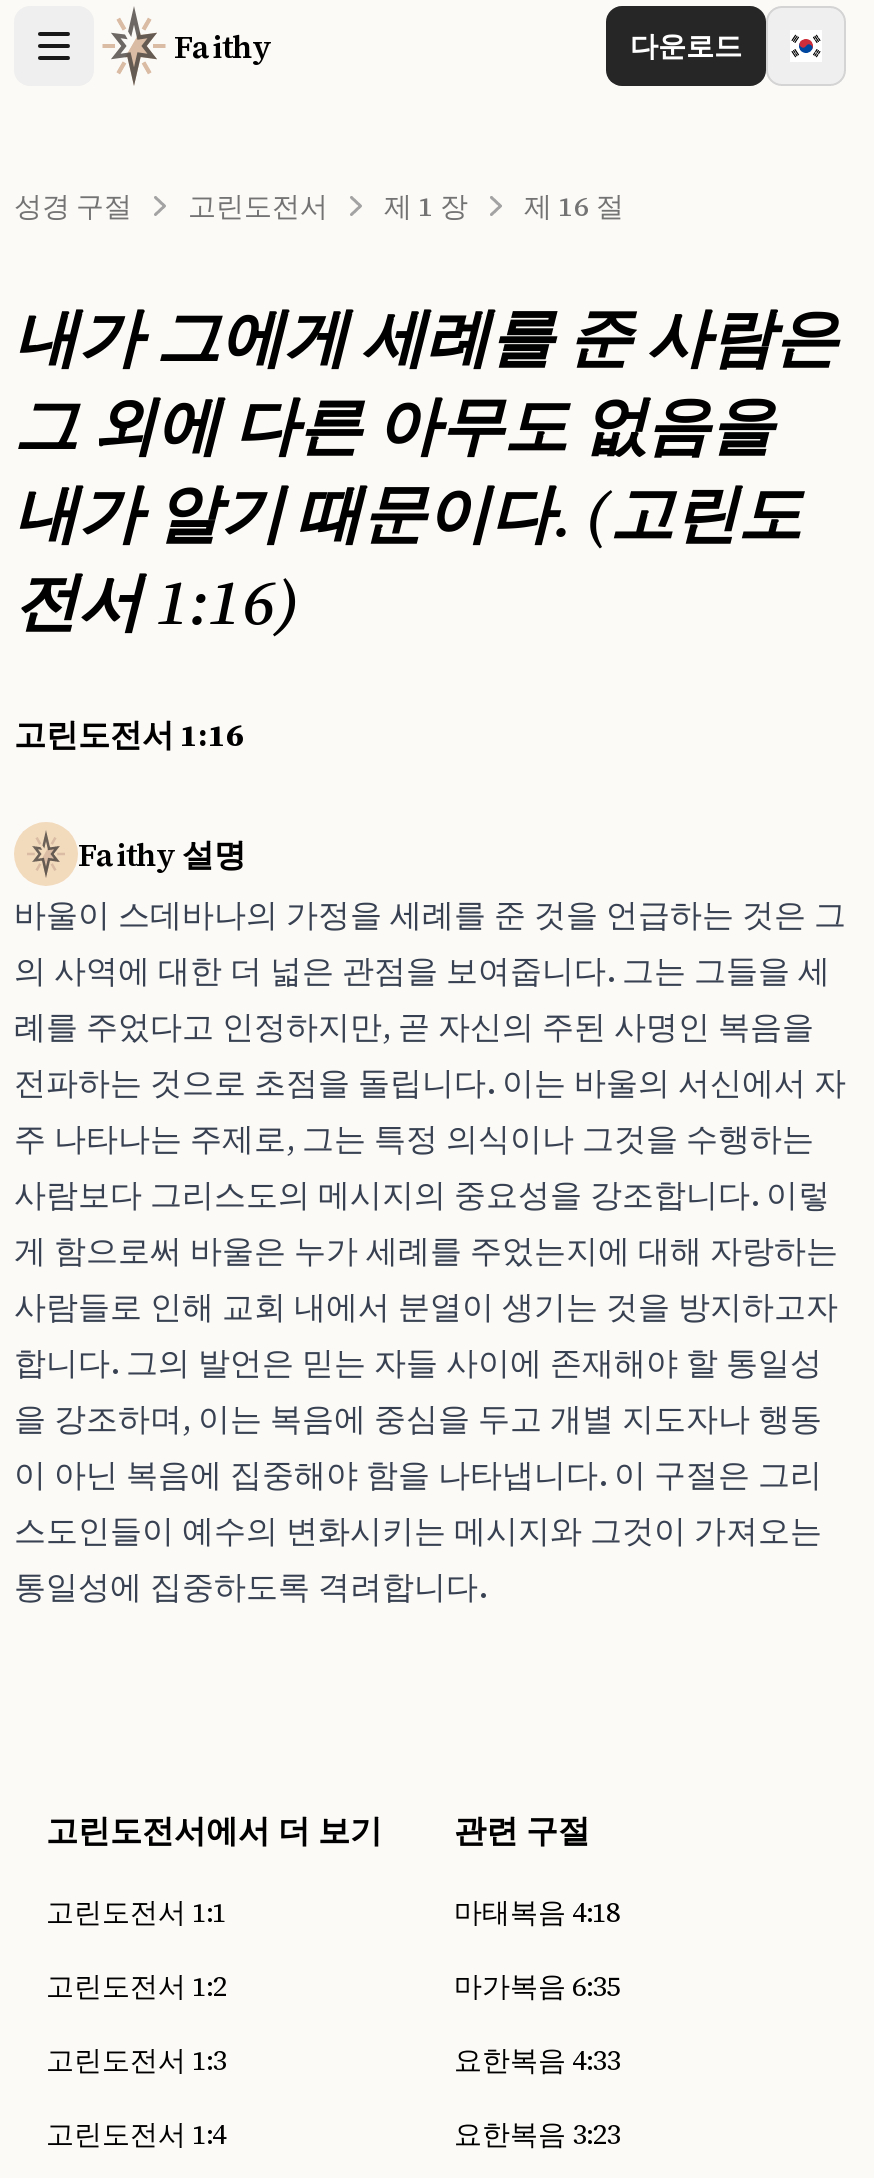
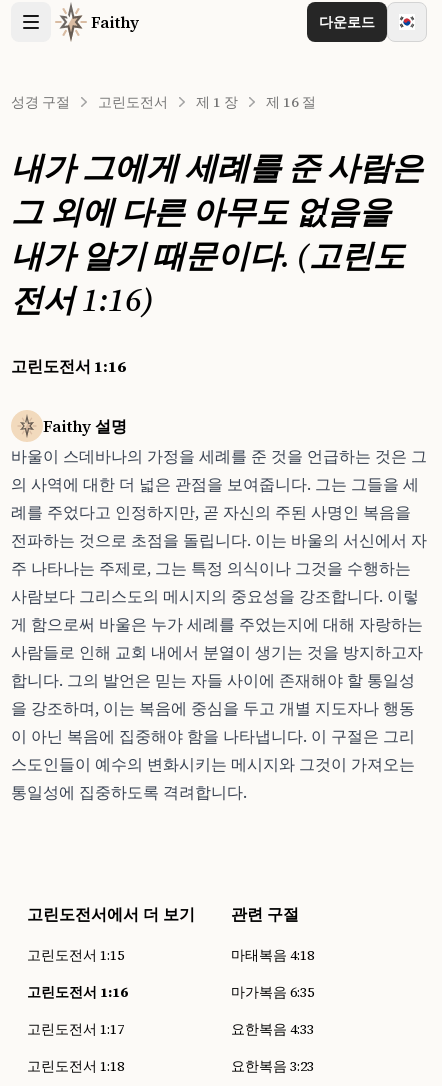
- 고린도전서 1:1
+ 고린도전서 1:15

- 고린도전서 1:2
+ 고린도전서 1:16

- 고린도전서 1:3
+ 고린도전서 1:17

- 고린도전서 1:4
+ 고린도전서 1:18
